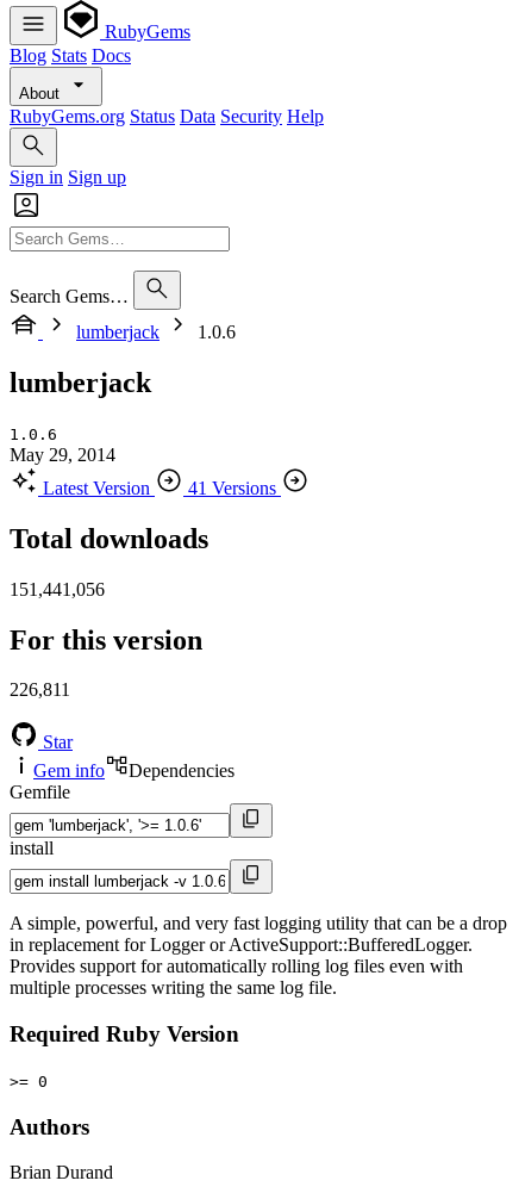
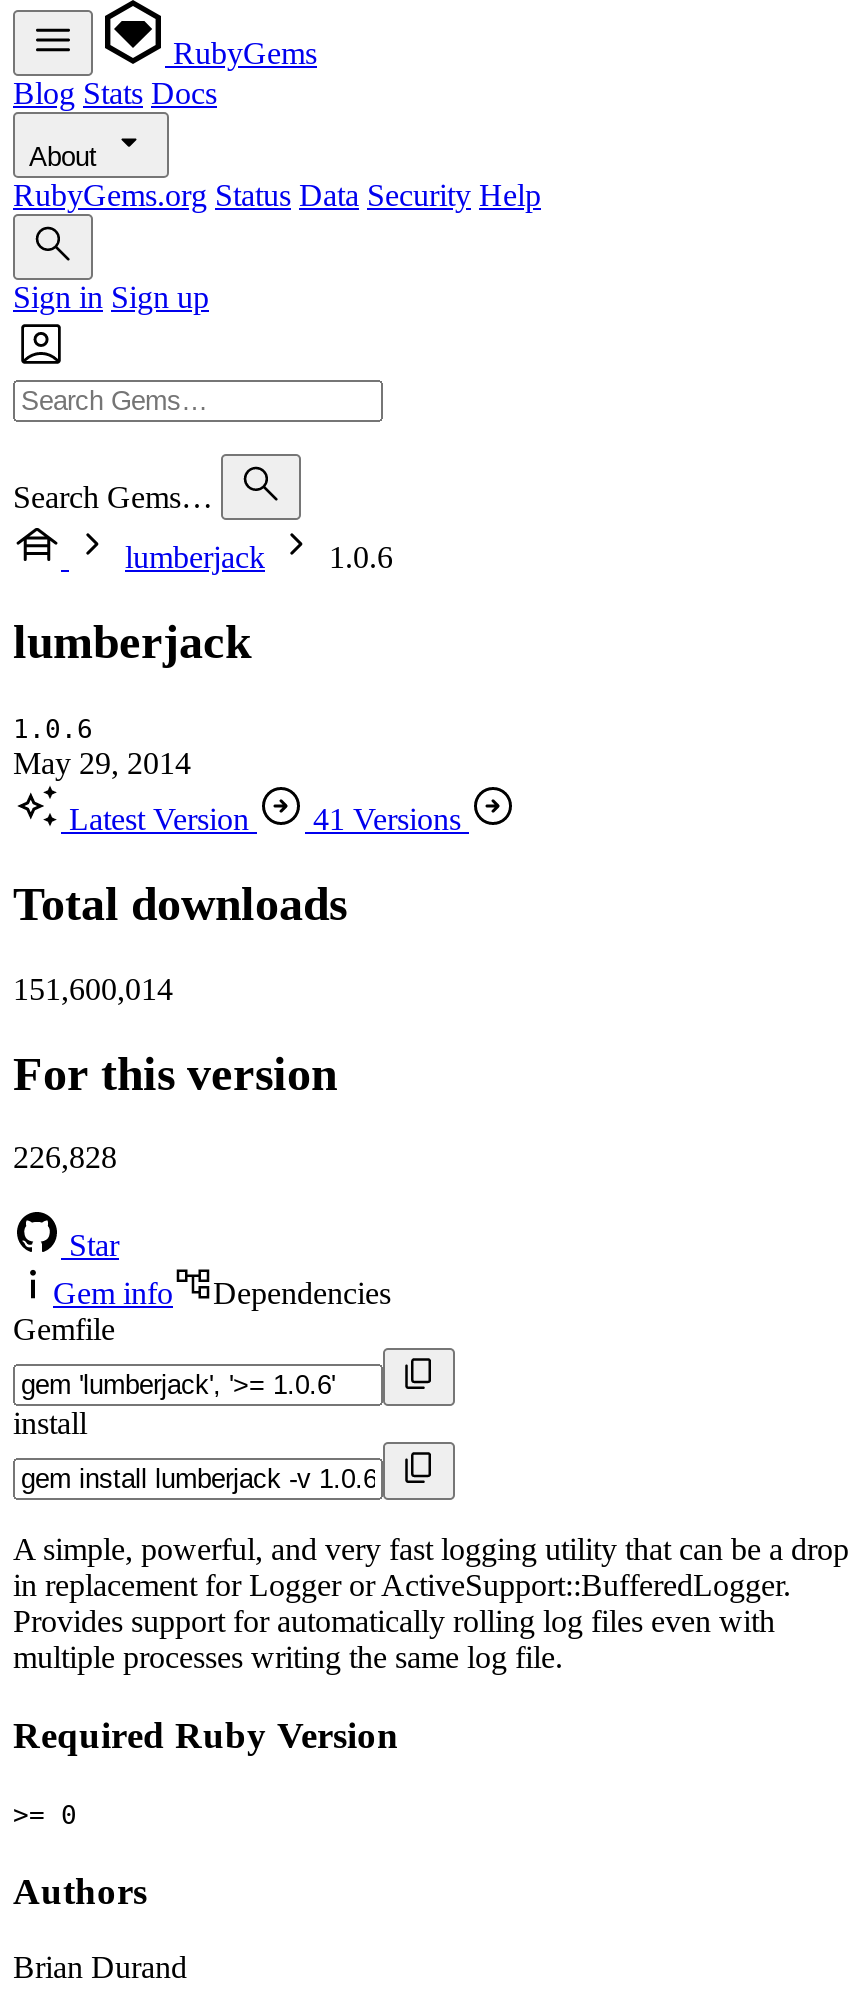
- 151,441,056
+ 151,600,014

- 226,811
+ 226,828
